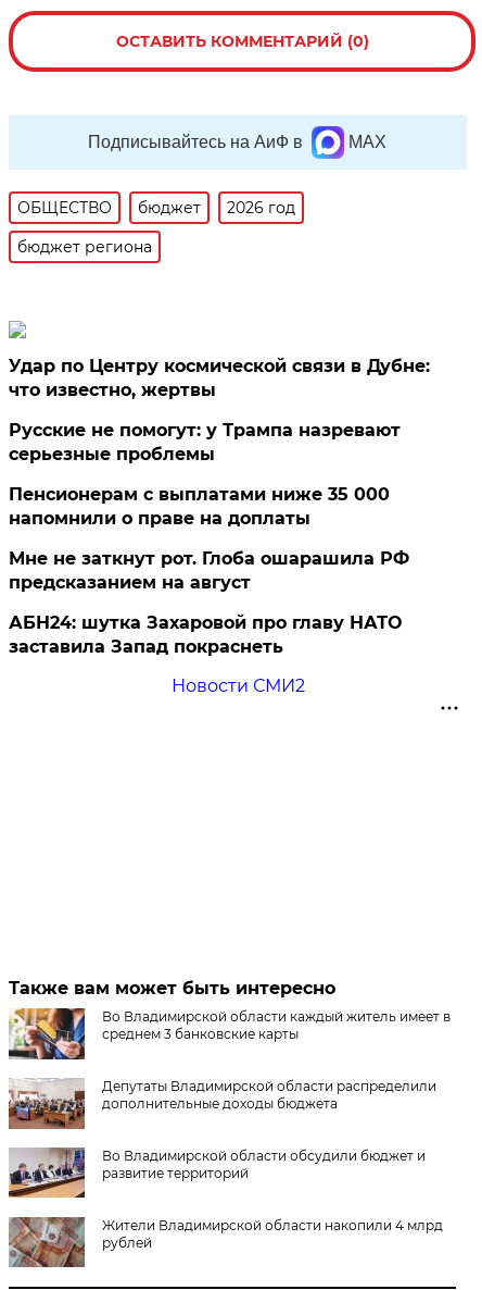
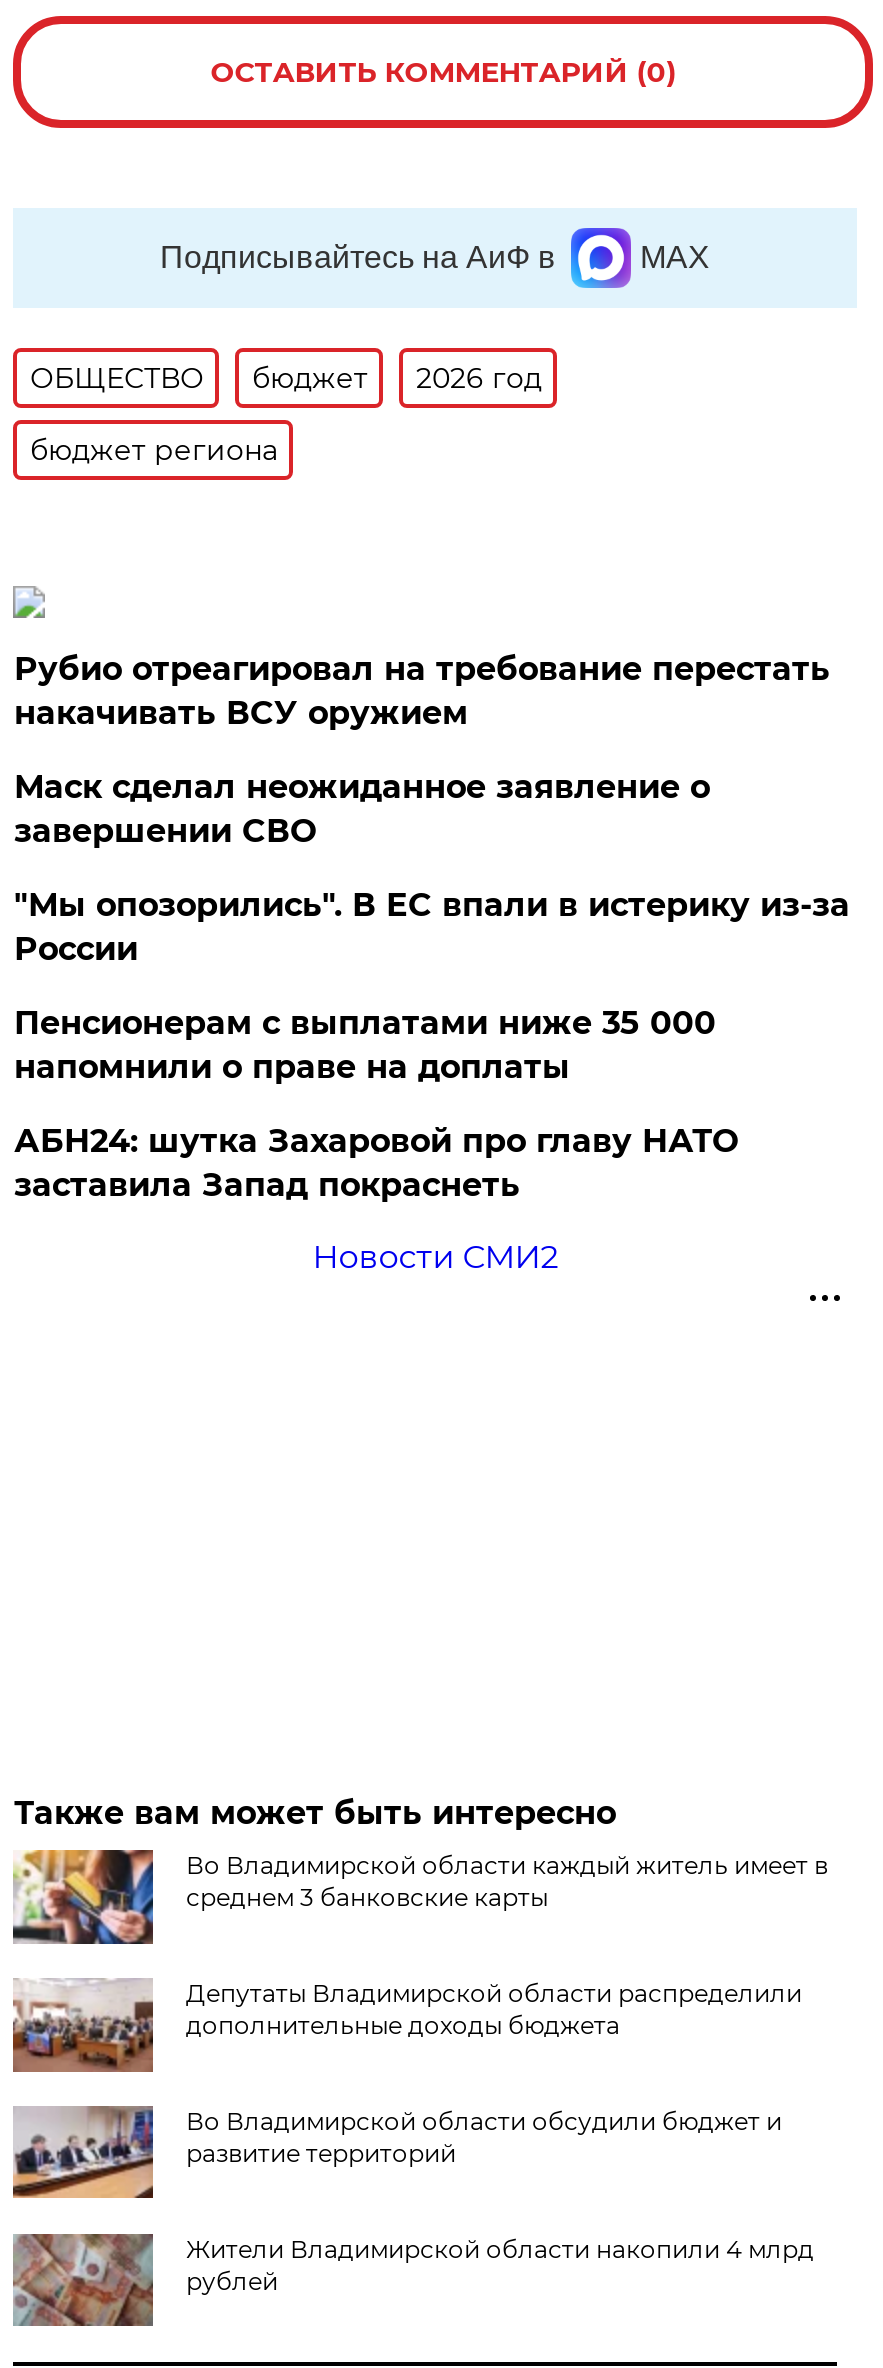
- Удар по Центру космической связи в Дубне:
- что известно, жертвы
- Русские не помогут: у Трампа назревают
- серьезные проблемы
+ Рубио отреагировал на требование перестать
+ накачивать ВСУ оружием
+ Маск сделал неожиданное заявление о
+ завершении СВО
+ "Мы опозорились". В ЕС впали в истерику из-за
+ России

moved down: Пенсионерам с выплатами ниже 35 000 | напомнили о праве на доплаты

- Мне не заткнут рот. Глоба ошарашила РФ
- предсказанием на август
